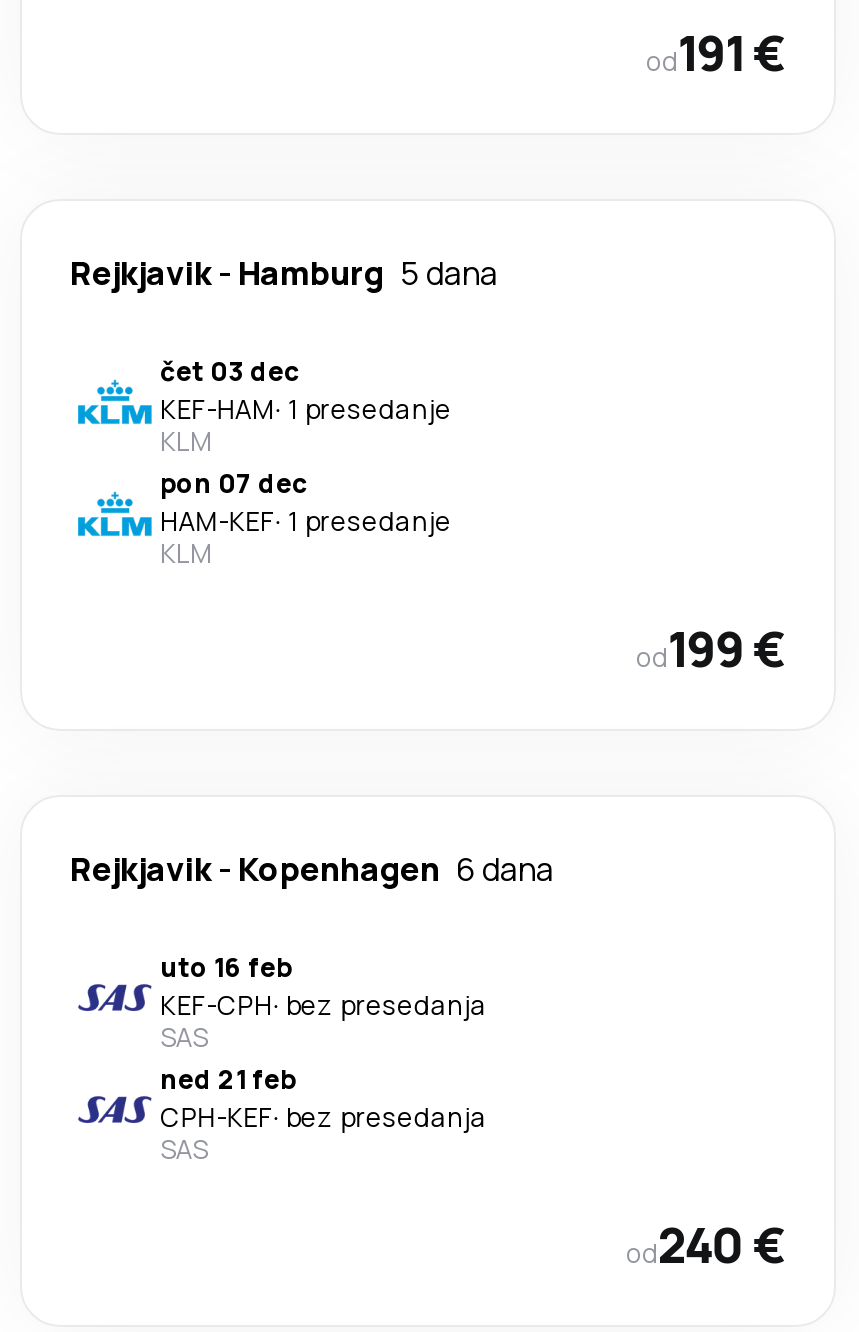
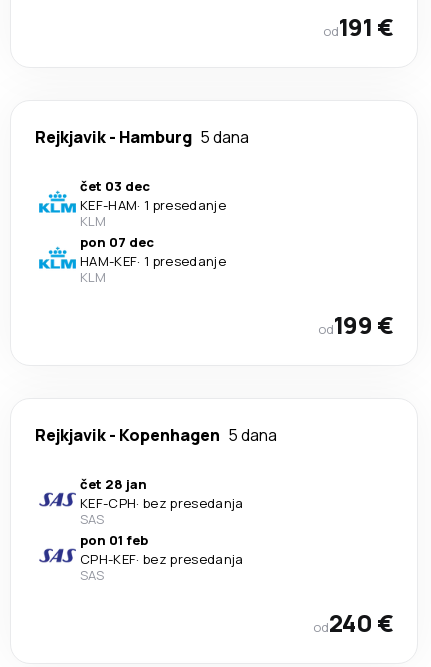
- Rejkjavik - Kopenhagen 6 dana
+ Rejkjavik - Kopenhagen 5 dana

- uto 16 feb
+ čet 28 jan

- ned 21 feb
+ pon 01 feb
